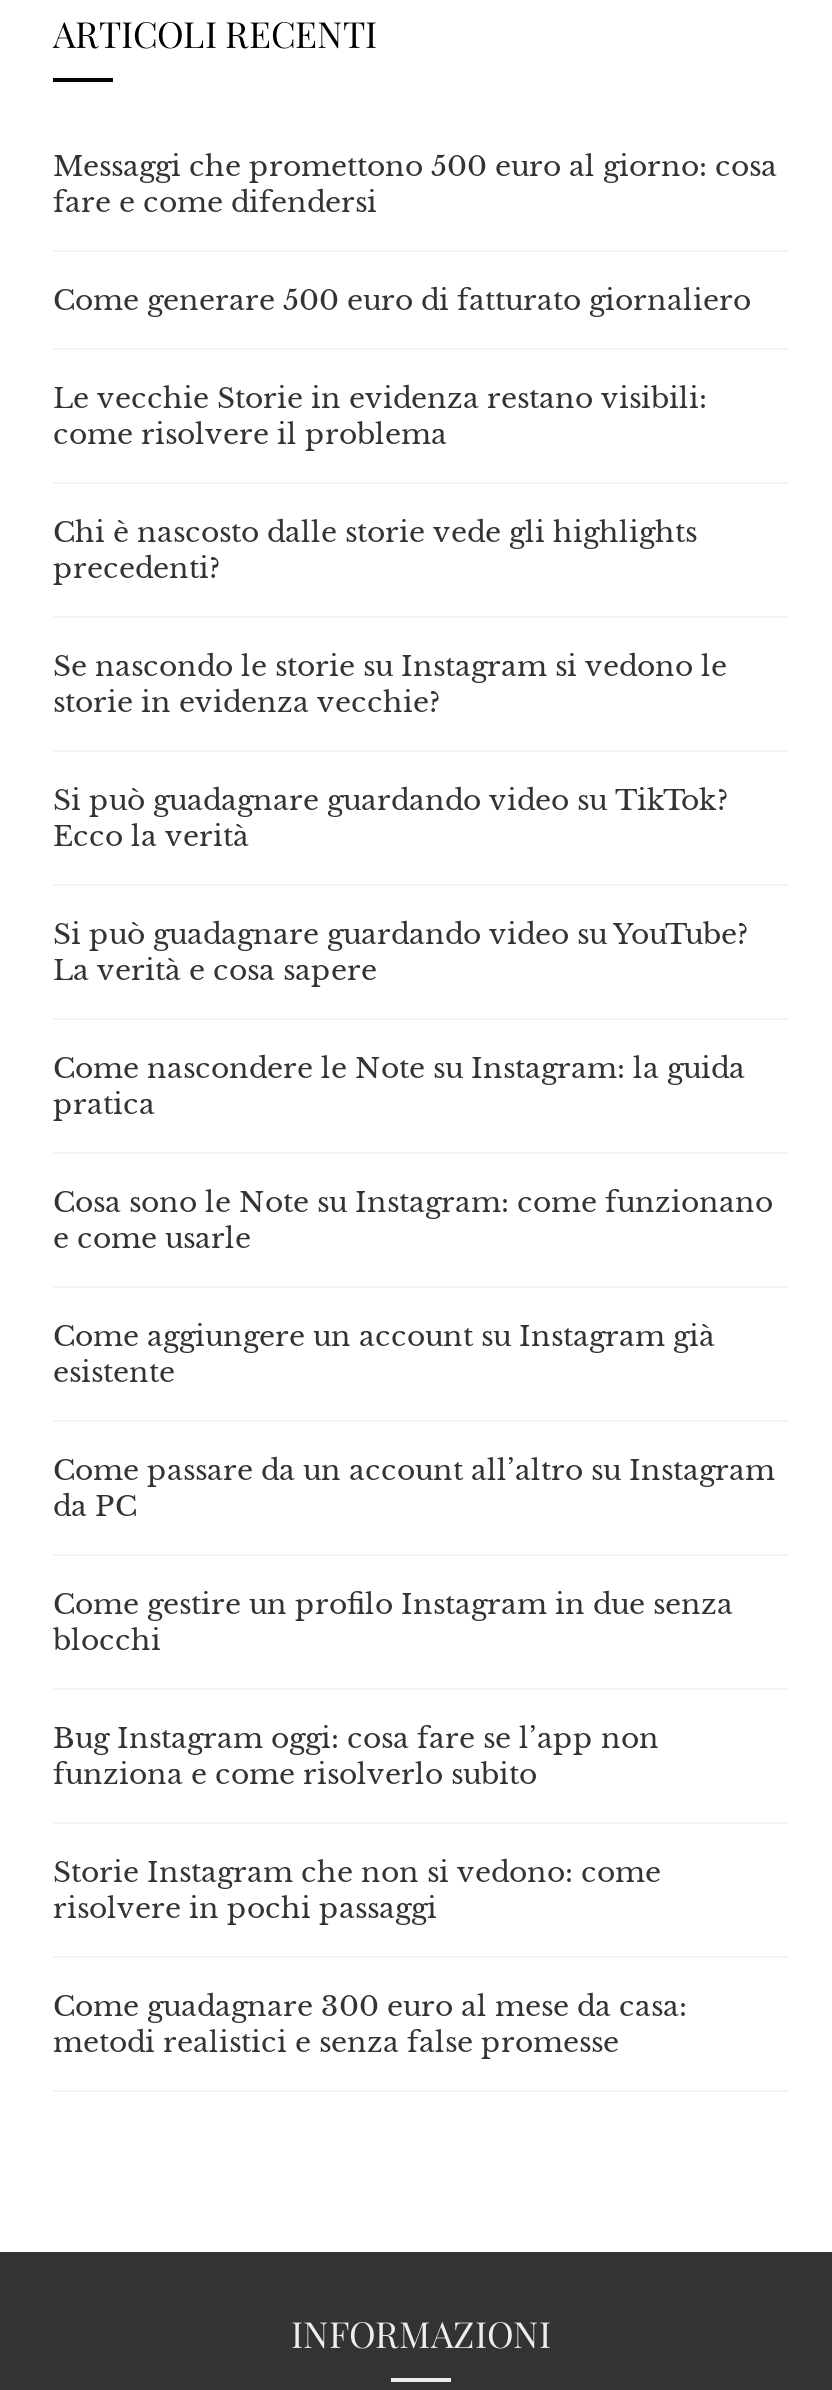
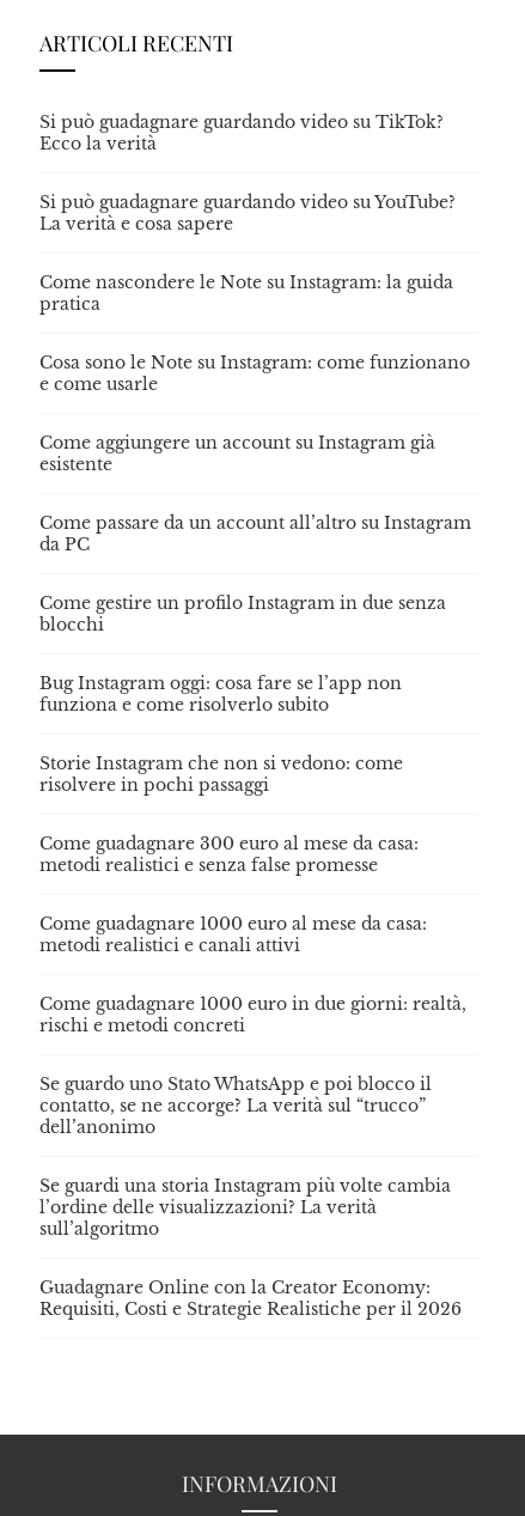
- Messaggi che promettono 500 euro al giorno: cosa
- fare e come difendersi
- Come generare 500 euro di fatturato giornaliero
- Le vecchie Storie in evidenza restano visibili:
- come risolvere il problema
- Chi è nascosto dalle storie vede gli highlights
- precedenti?
- Se nascondo le storie su Instagram si vedono le
- storie in evidenza vecchie?

moved up: Si può guadagnare guardando video su TikTok? | Ecco la verità | Si può guadagnare guardando video su YouTube? | ... | Come guadagnare 300 euro al mese da casa: | metodi realistici e senza false promesse

+ Come guadagnare 1000 euro al mese da casa:
+ metodi realistici e canali attivi
+ Come guadagnare 1000 euro in due giorni: realtà,
+ rischi e metodi concreti
+ Se guardo uno Stato WhatsApp e poi blocco il
+ contatto, se ne accorge? La verità sul “trucco”
+ dell’anonimo
+ Se guardi una storia Instagram più volte cambia
+ l’ordine delle visualizzazioni? La verità
+ sull’algoritmo
+ Guadagnare Online con la Creator Economy:
+ Requisiti, Costi e Strategie Realistiche per il 2026
